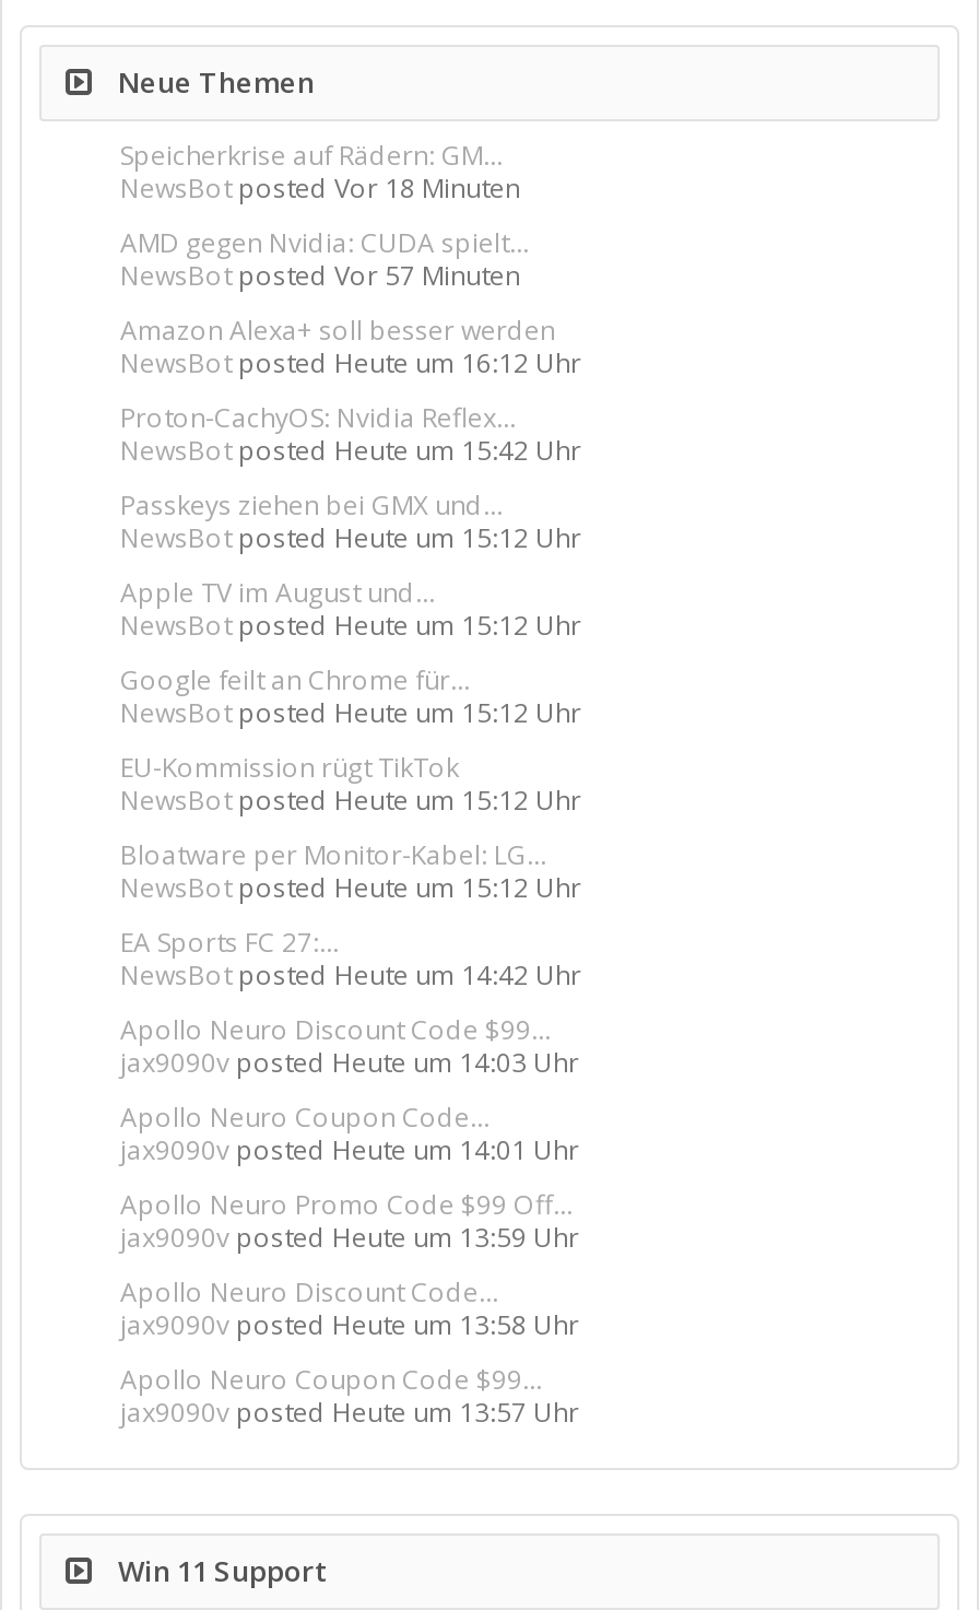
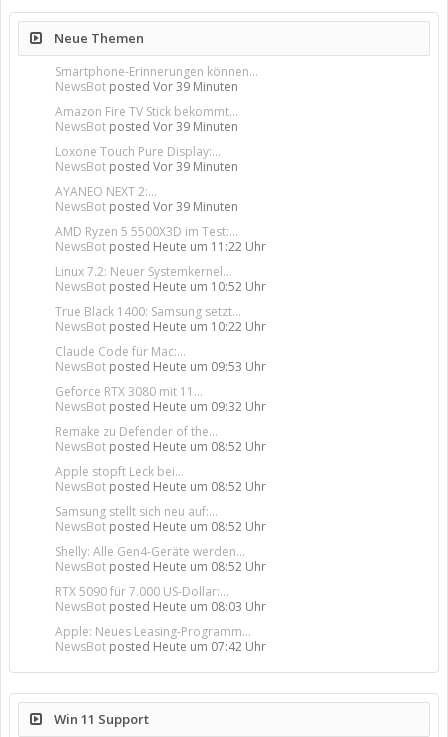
- Speicherkrise auf Rädern: GM...
- NewsBot posted Vor 18 Minuten
+ Smartphone-Erinnerungen können...
+ NewsBot posted Vor 39 Minuten

- AMD gegen Nvidia: CUDA spielt...
- NewsBot posted Vor 57 Minuten
+ Amazon Fire TV Stick bekommt...
+ NewsBot posted Vor 39 Minuten

- Amazon Alexa+ soll besser werden
- NewsBot posted Heute um 16:12 Uhr
+ Loxone Touch Pure Display:...
+ NewsBot posted Vor 39 Minuten

- Proton-CachyOS: Nvidia Reflex...
- NewsBot posted Heute um 15:42 Uhr
+ AYANEO NEXT 2:...
+ NewsBot posted Vor 39 Minuten

- Passkeys ziehen bei GMX und...
- NewsBot posted Heute um 15:12 Uhr
+ AMD Ryzen 5 5500X3D im Test:...
+ NewsBot posted Heute um 11:22 Uhr

- Apple TV im August und...
- NewsBot posted Heute um 15:12 Uhr
+ Linux 7.2: Neuer Systemkernel...
+ NewsBot posted Heute um 10:52 Uhr

- Google feilt an Chrome für...
- NewsBot posted Heute um 15:12 Uhr
+ True Black 1400: Samsung setzt...
+ NewsBot posted Heute um 10:22 Uhr

- EU-Kommission rügt TikTok
- NewsBot posted Heute um 15:12 Uhr
+ Claude Code für Mac:...
+ NewsBot posted Heute um 09:53 Uhr

- Bloatware per Monitor-Kabel: LG...
- NewsBot posted Heute um 15:12 Uhr
+ Geforce RTX 3080 mit 11...
+ NewsBot posted Heute um 09:32 Uhr

- EA Sports FC 27:...
- NewsBot posted Heute um 14:42 Uhr
+ Remake zu Defender of the...
+ NewsBot posted Heute um 08:52 Uhr

- Apollo Neuro Discount Code $99...
- jax9090v posted Heute um 14:03 Uhr
+ Apple stopft Leck bei...
+ NewsBot posted Heute um 08:52 Uhr

- Apollo Neuro Coupon Code...
- jax9090v posted Heute um 14:01 Uhr
+ Samsung stellt sich neu auf:...
+ NewsBot posted Heute um 08:52 Uhr

- Apollo Neuro Promo Code $99 Off...
- jax9090v posted Heute um 13:59 Uhr
+ Shelly: Alle Gen4-Geräte werden...
+ NewsBot posted Heute um 08:52 Uhr

- Apollo Neuro Discount Code...
- jax9090v posted Heute um 13:58 Uhr
+ RTX 5090 für 7.000 US-Dollar:...
+ NewsBot posted Heute um 08:03 Uhr

- Apollo Neuro Coupon Code $99...
- jax9090v posted Heute um 13:57 Uhr
+ Apple: Neues Leasing-Programm...
+ NewsBot posted Heute um 07:42 Uhr
